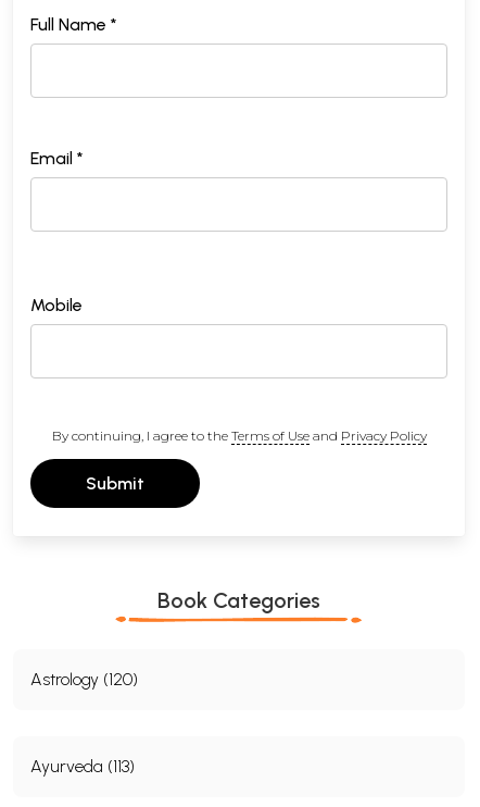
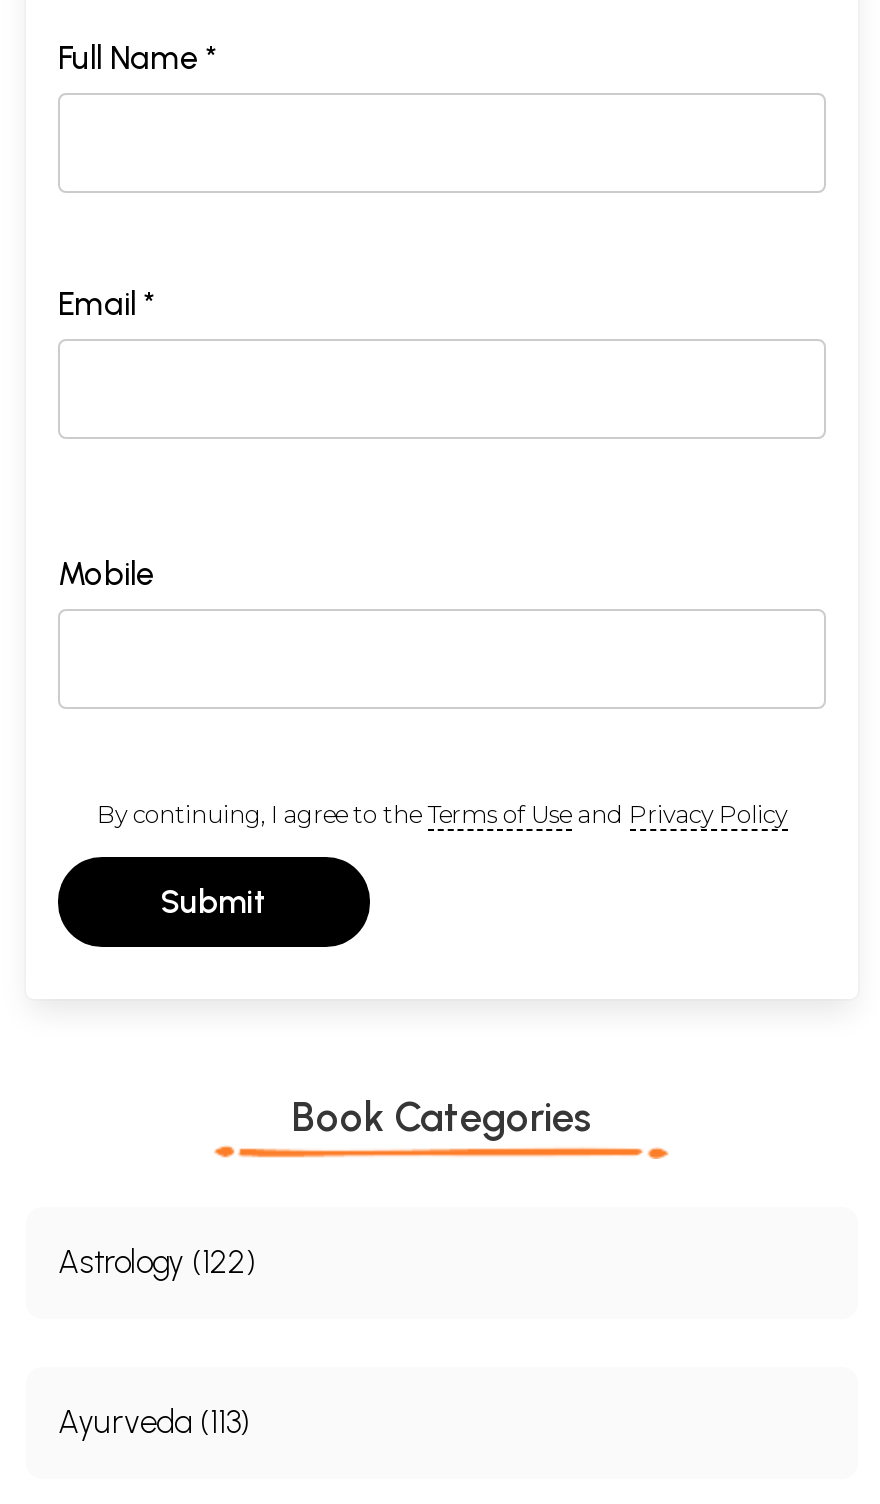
- Astrology (120)
+ Astrology (122)
